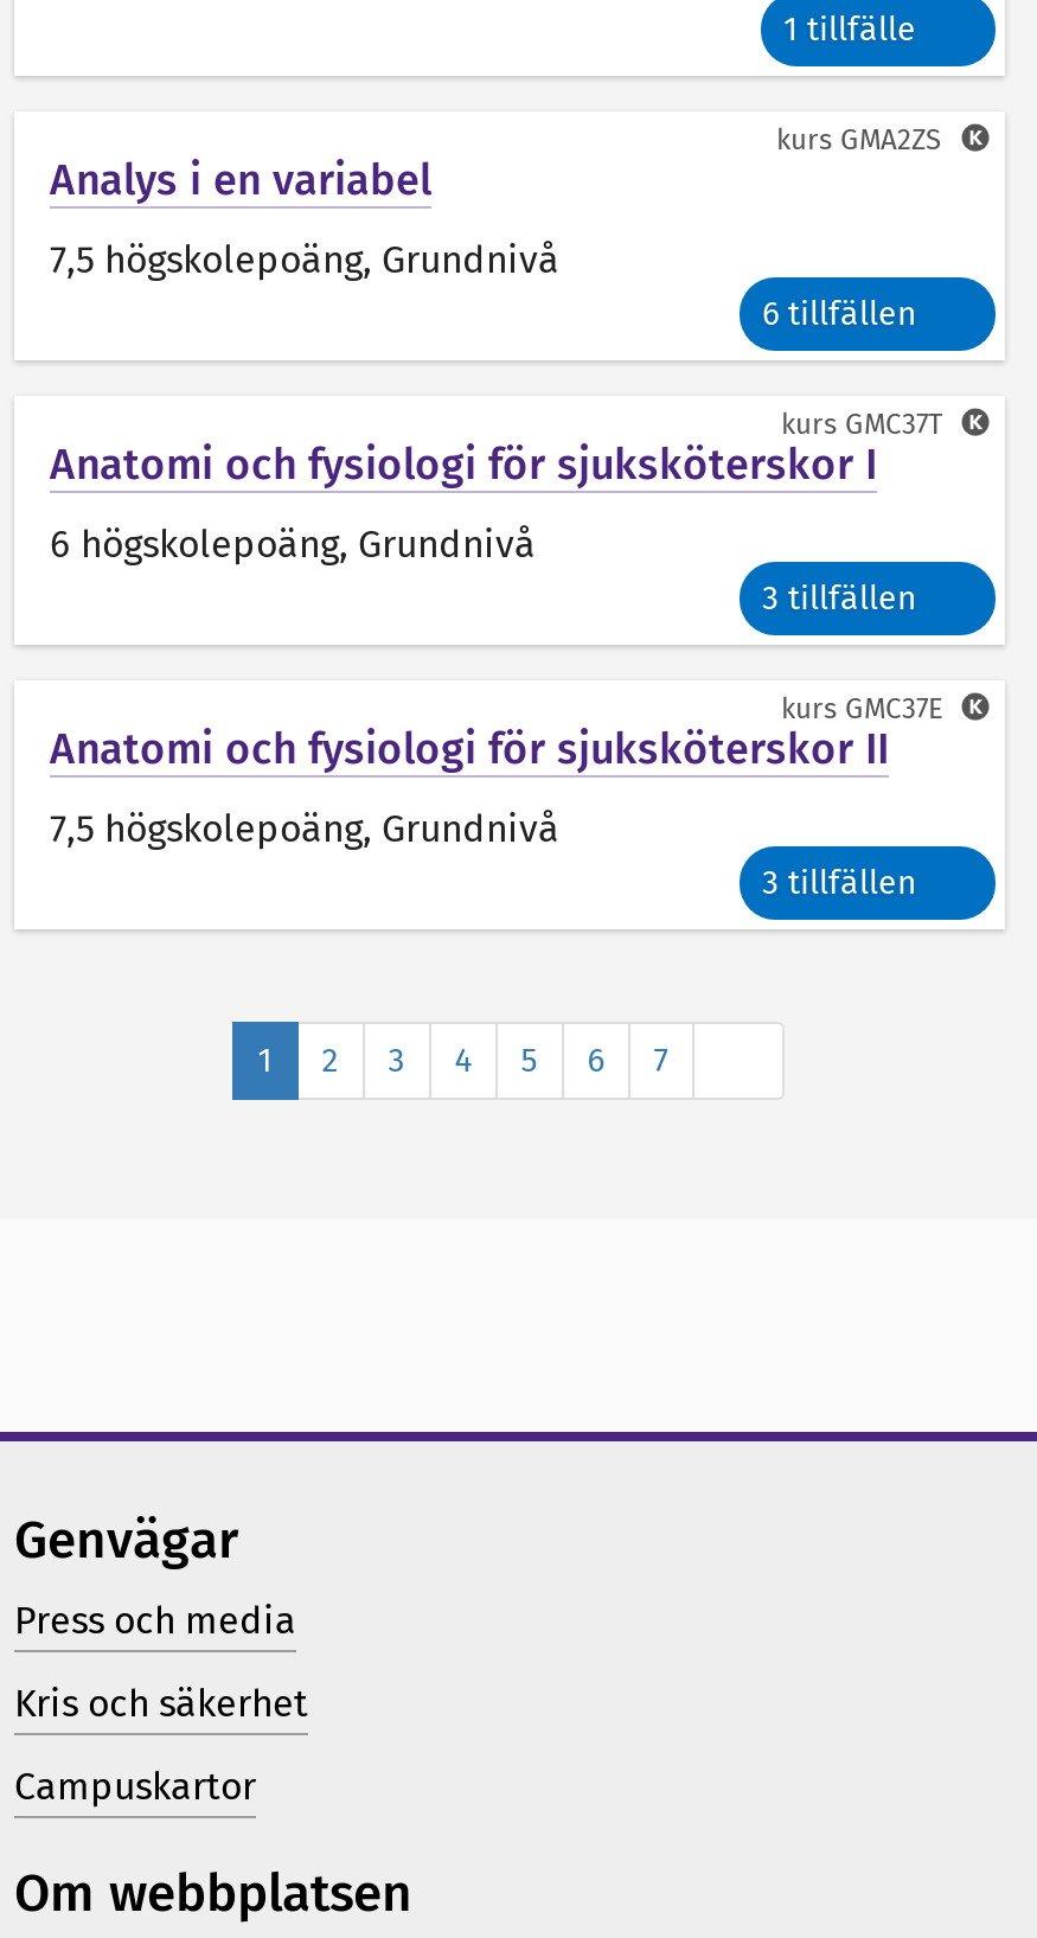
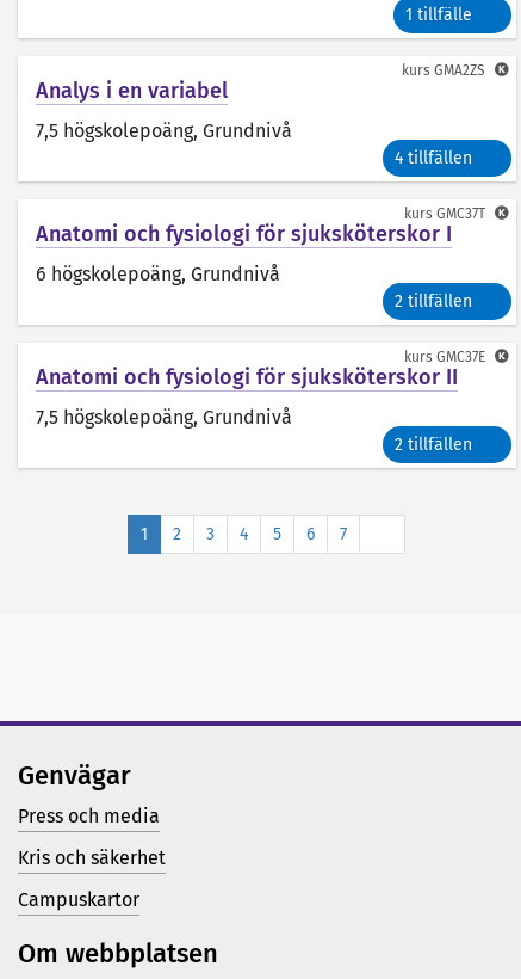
- 6 tillfällen
+ 4 tillfällen

- 3 tillfällen
+ 2 tillfällen

- 3 tillfällen
+ 2 tillfällen
